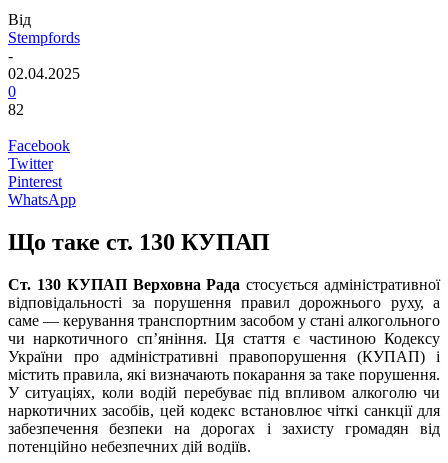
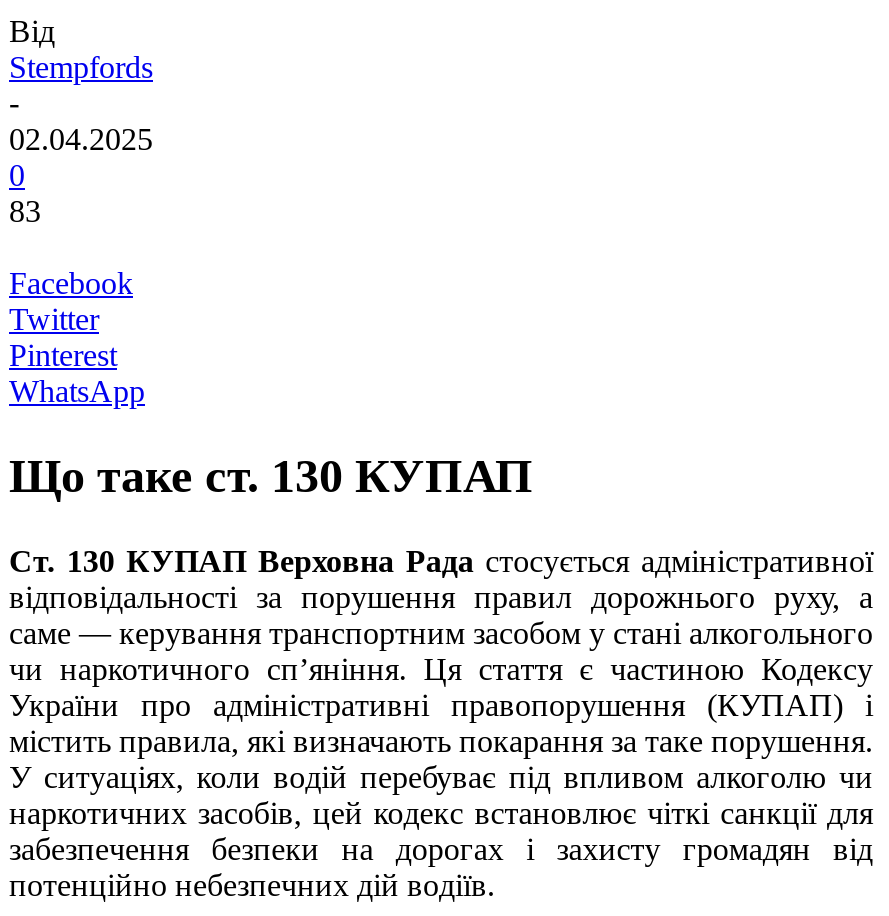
- 82
+ 83
